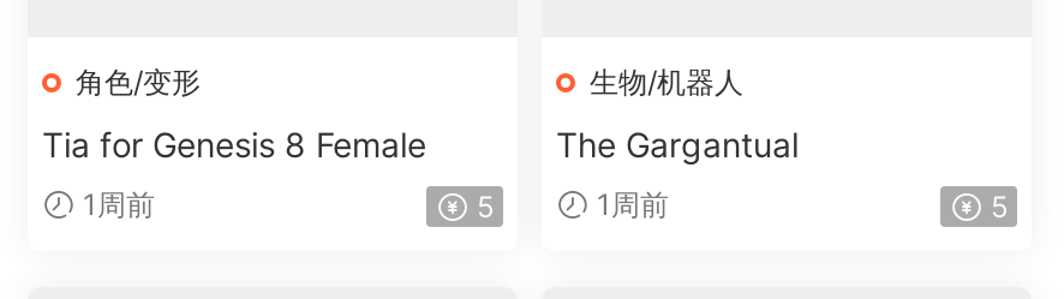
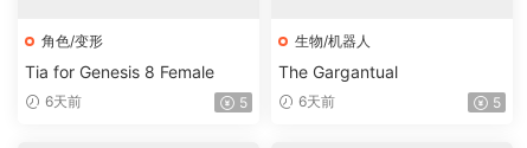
- 1周前
+ 6天前

- 1周前
+ 6天前
